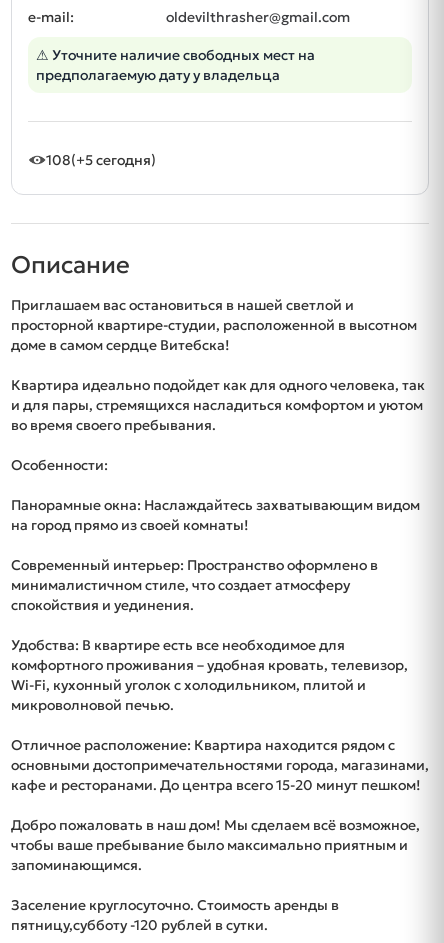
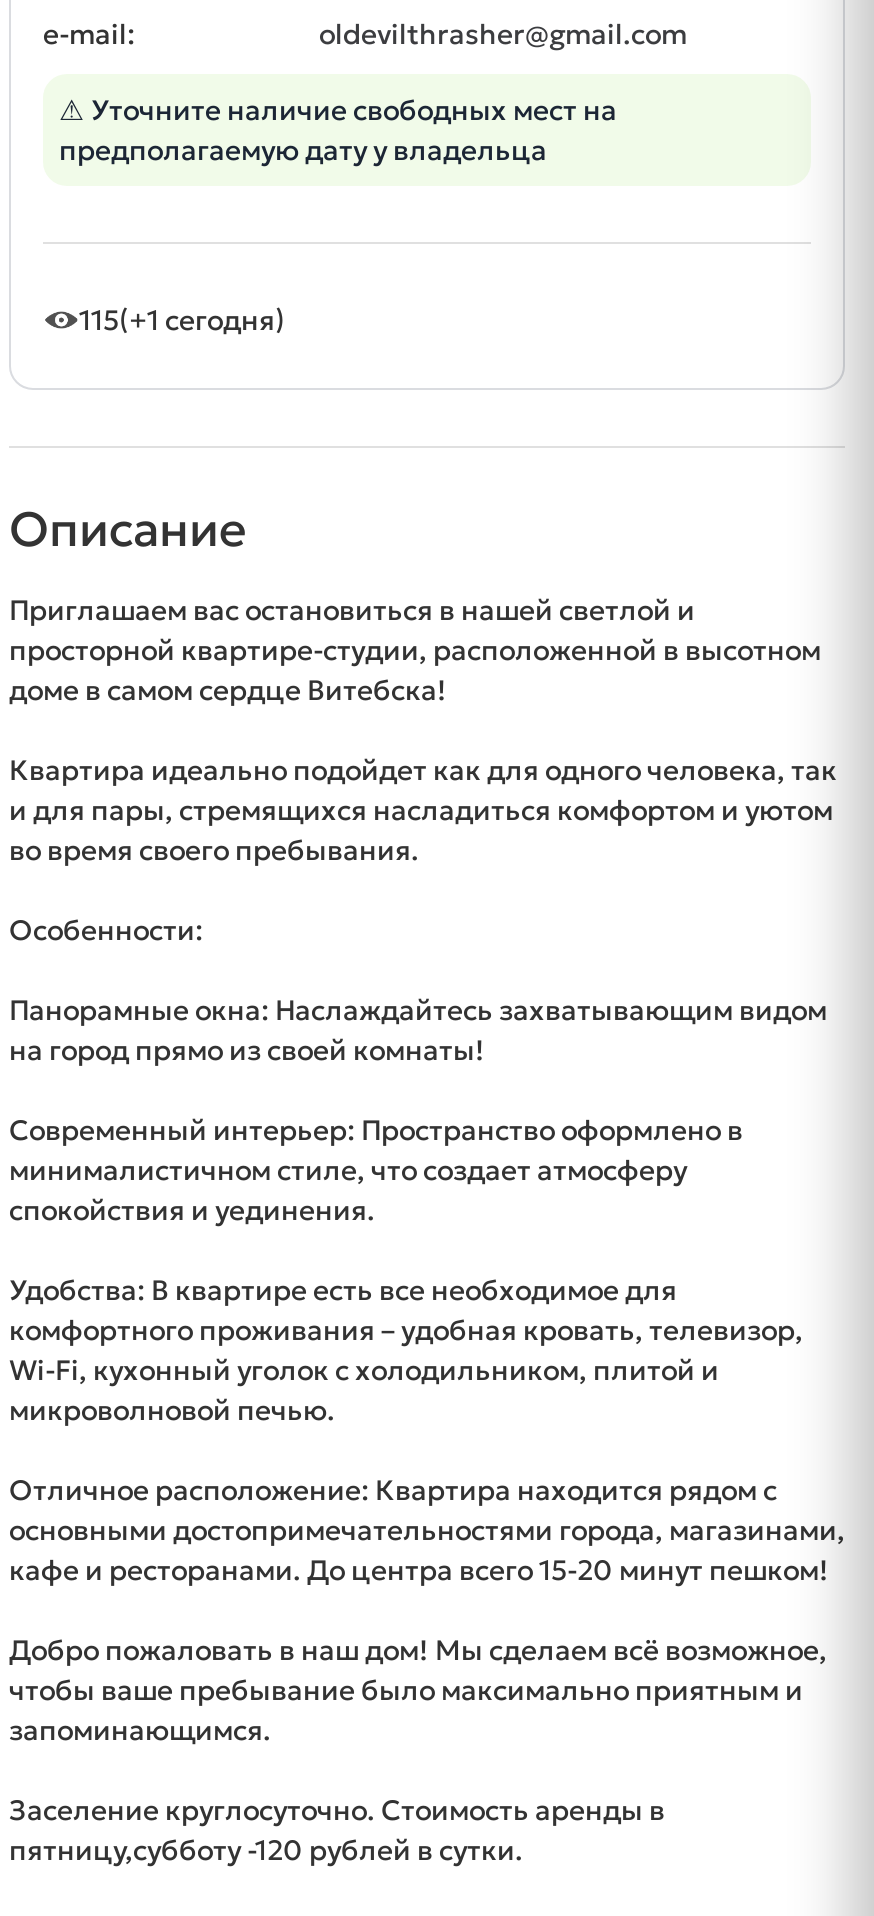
- 108(+5 сегодня)
+ 115(+1 сегодня)
